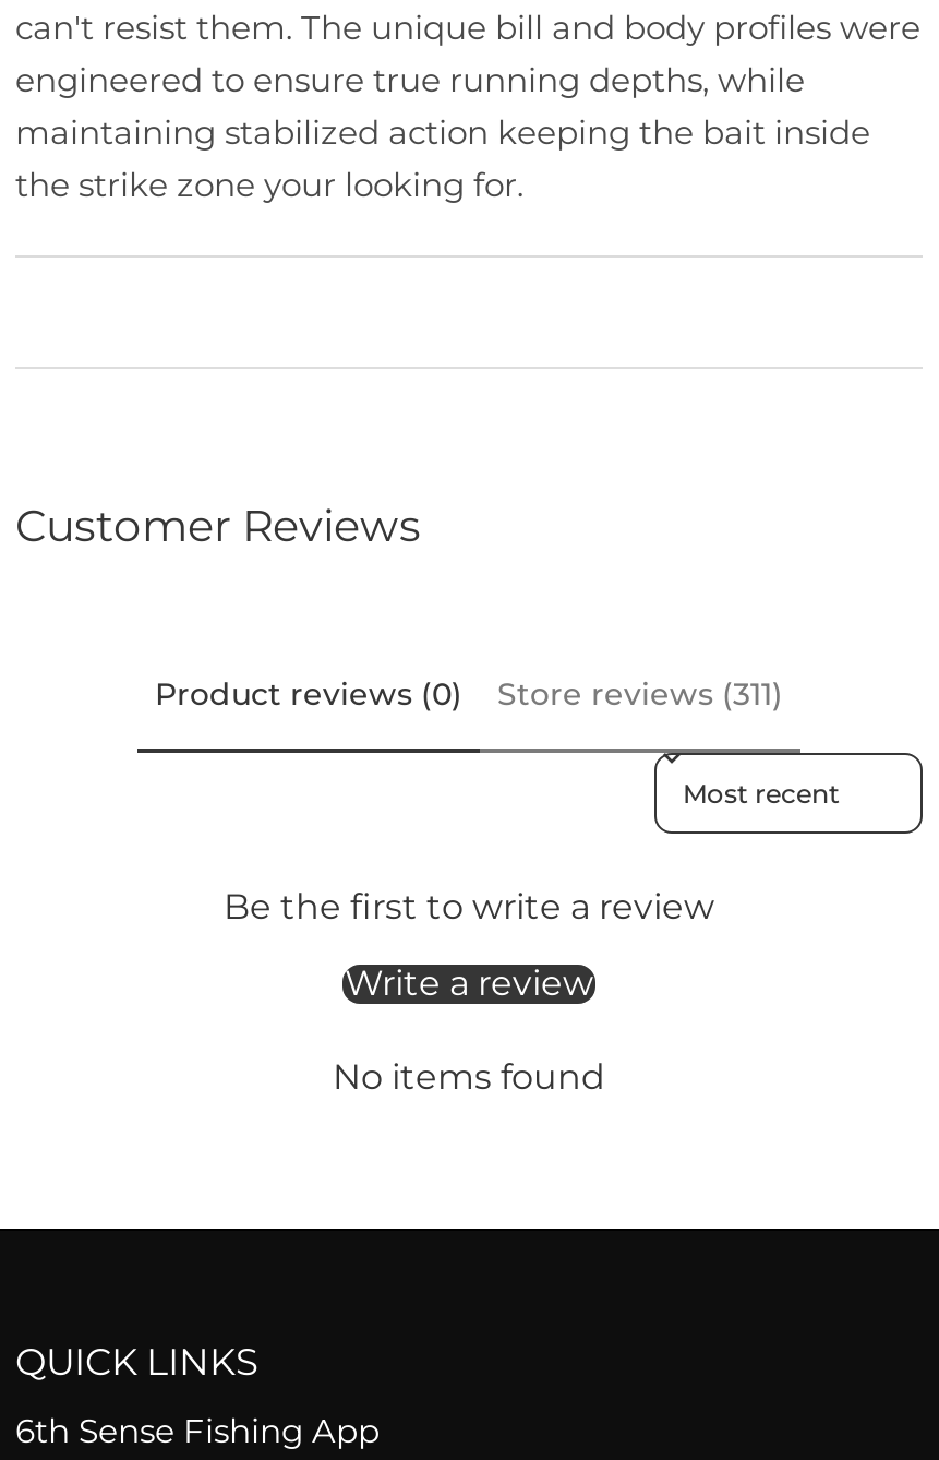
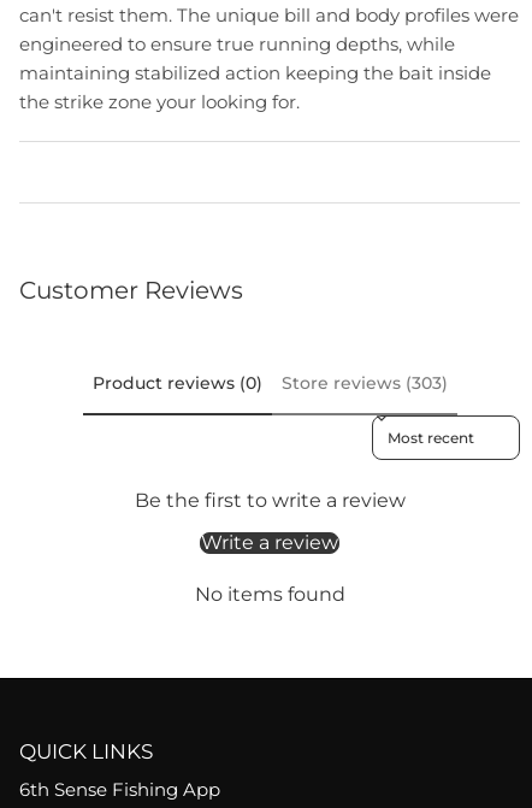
- Store reviews (311)
+ Store reviews (303)
